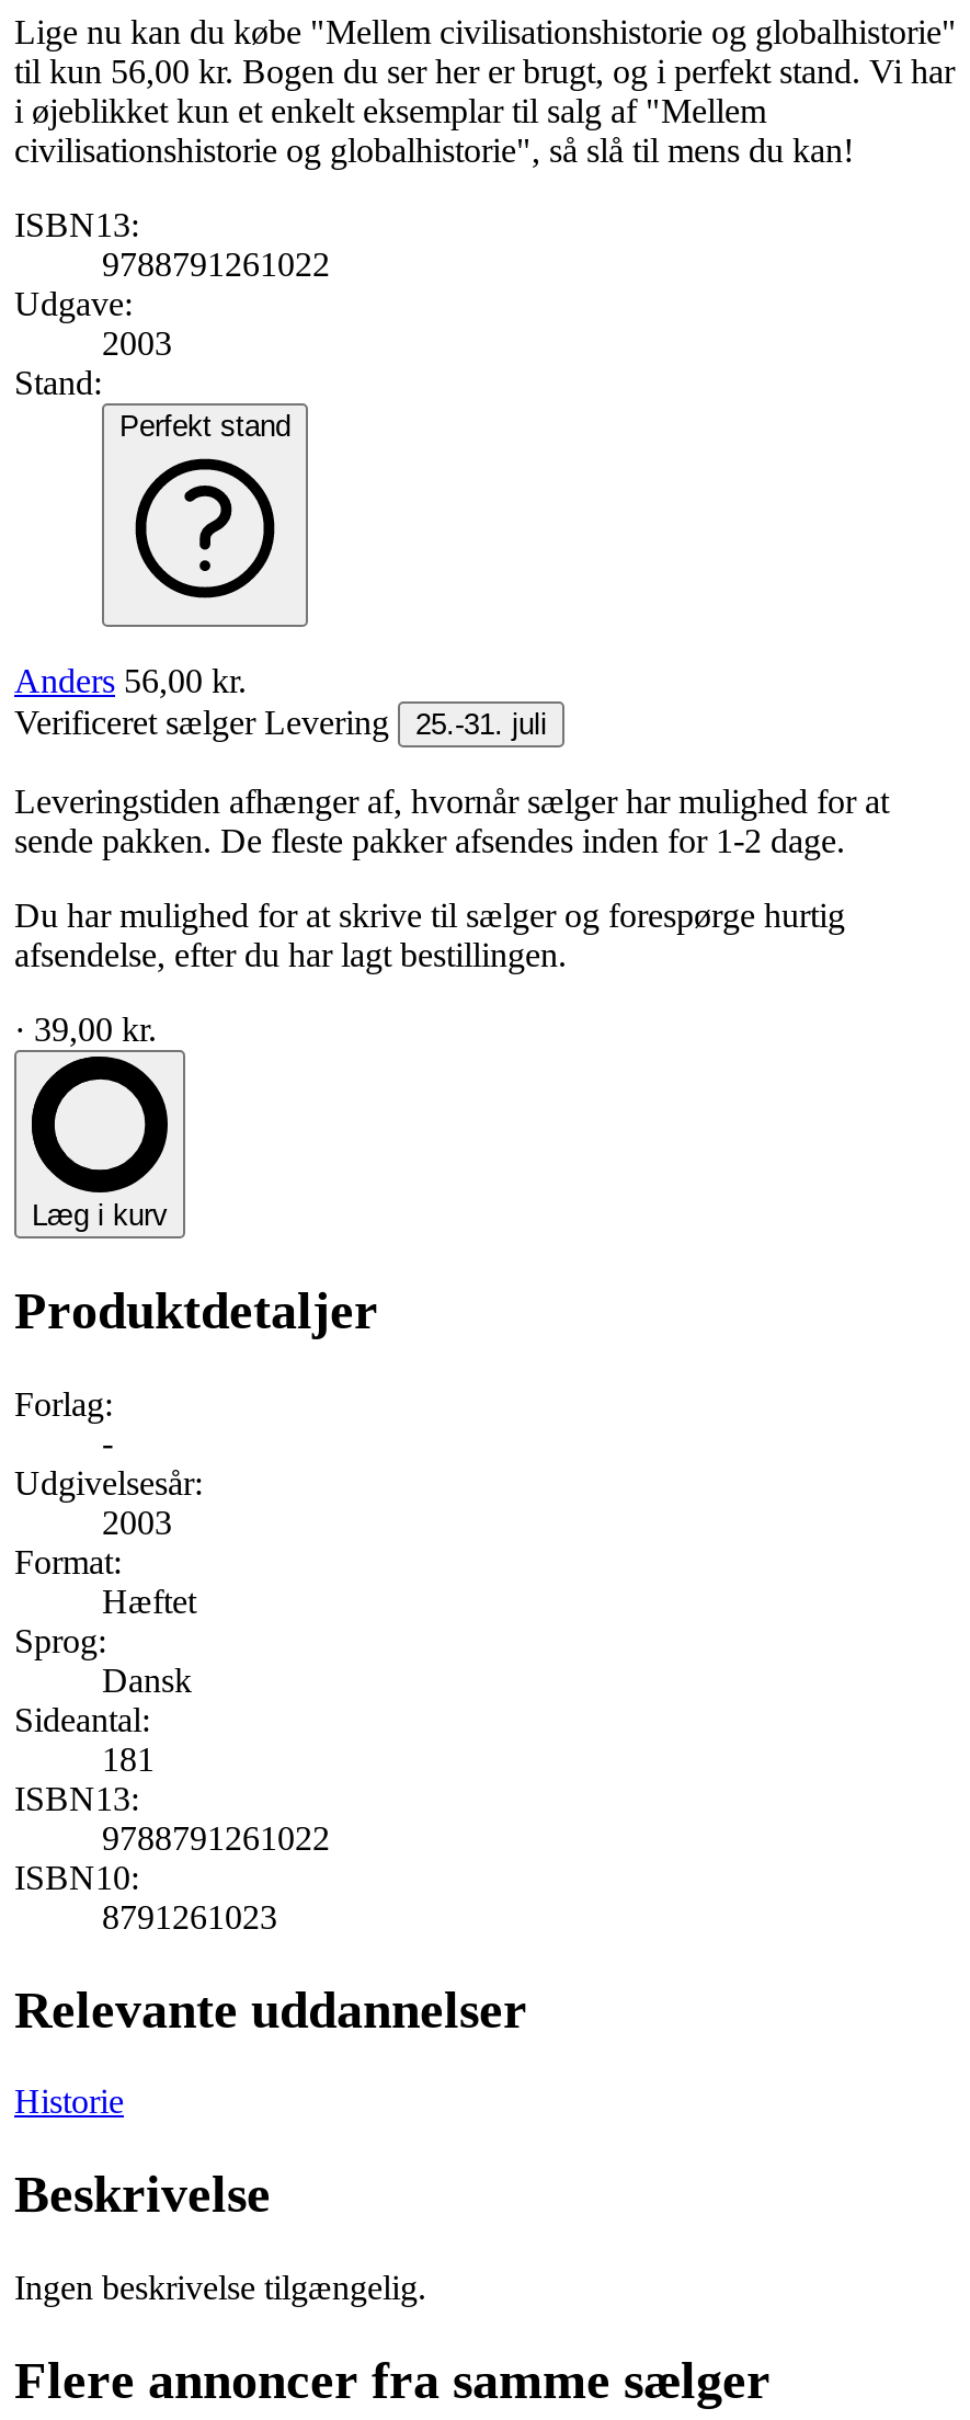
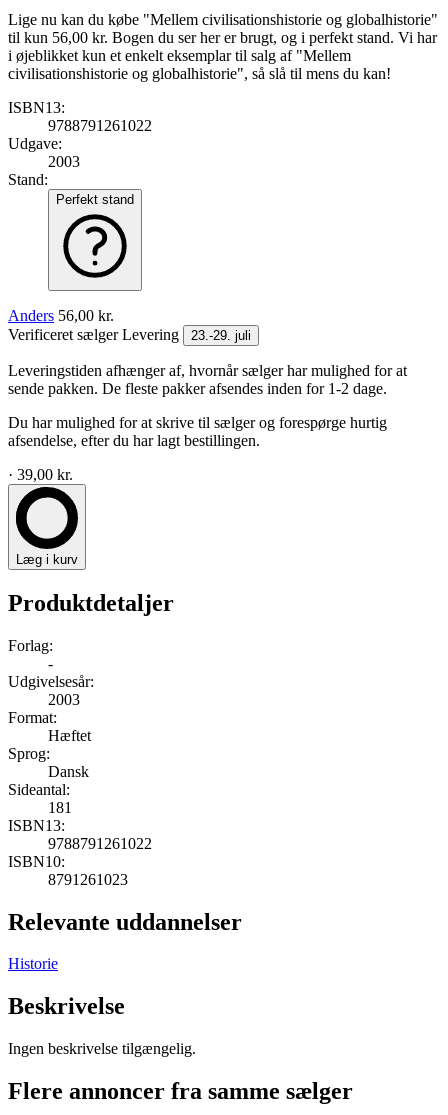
- Verificeret sælger Levering 25.-31. juli
+ Verificeret sælger Levering 23.-29. juli
